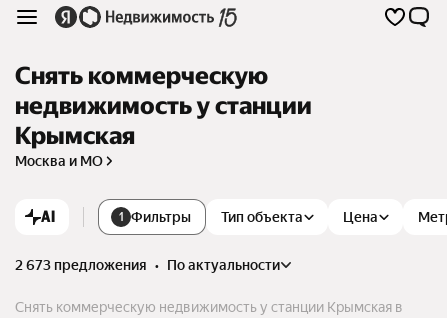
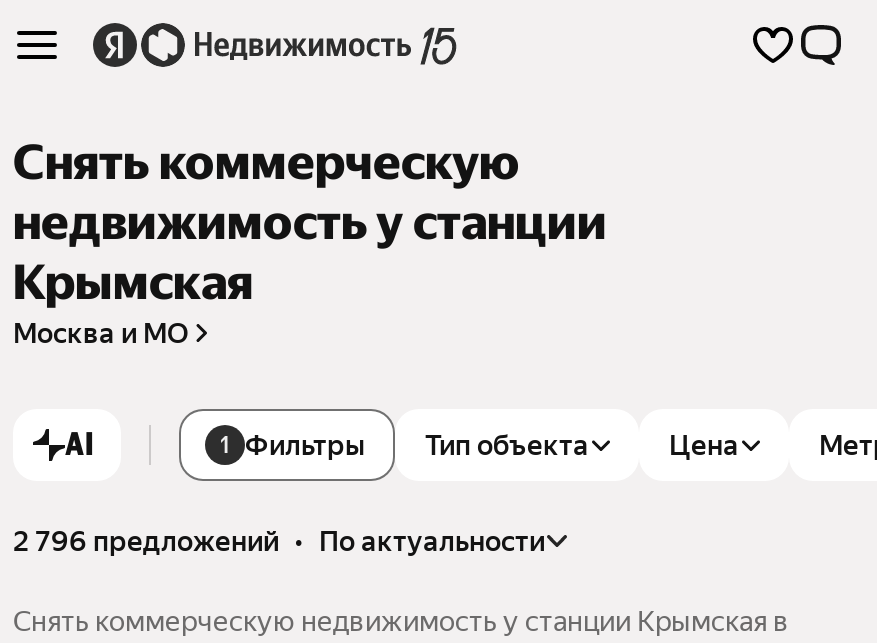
- 2 673 предложения • по актуальности
+ 2 796 предложений • по актуальности
